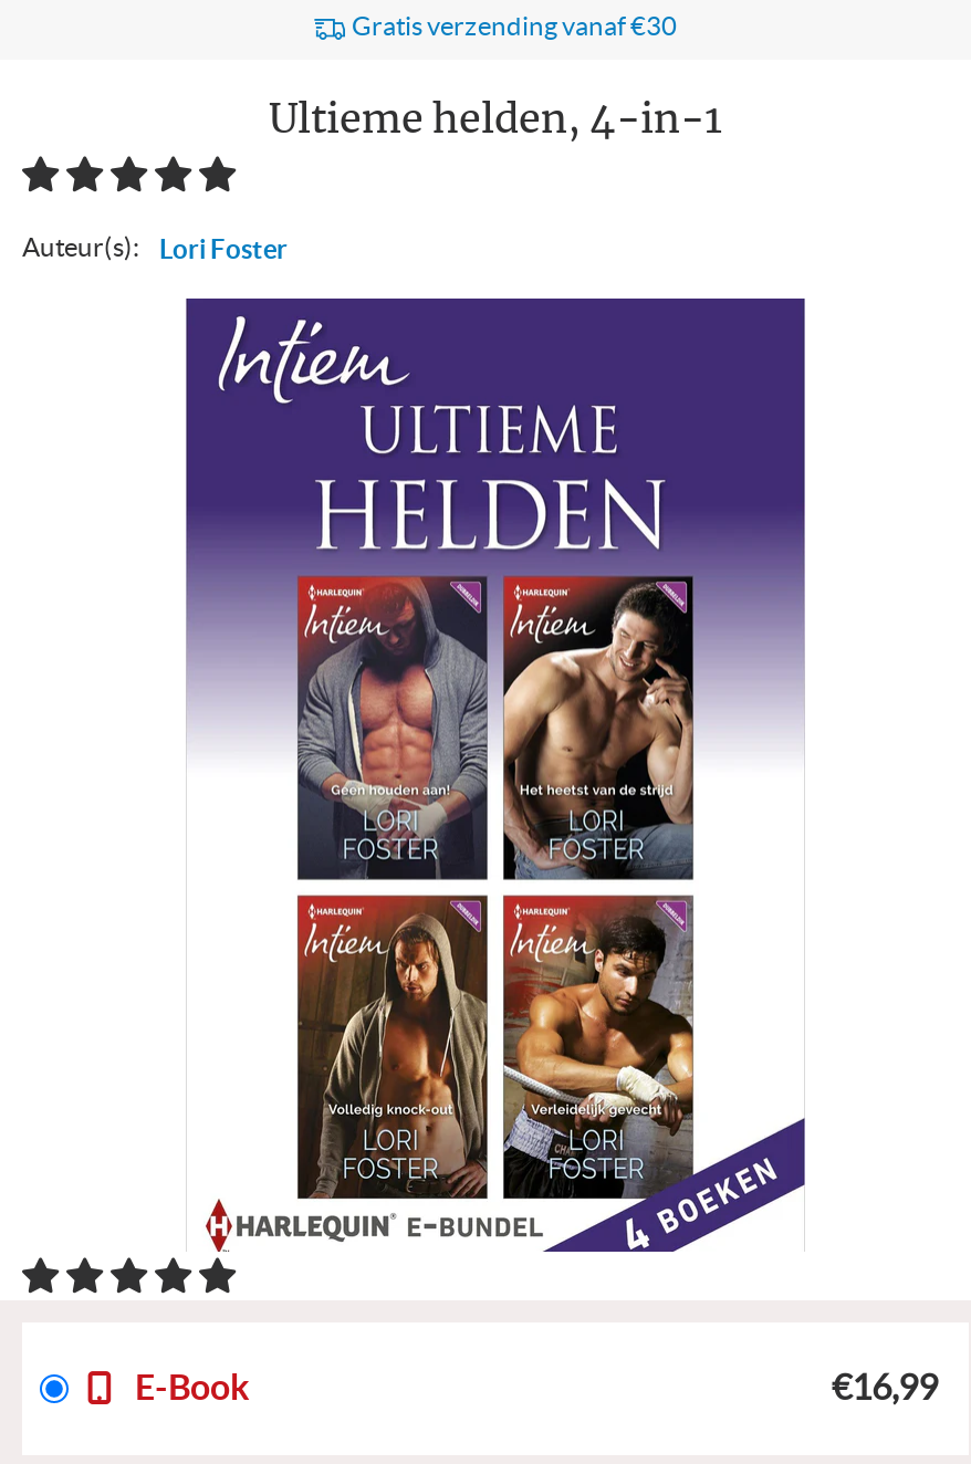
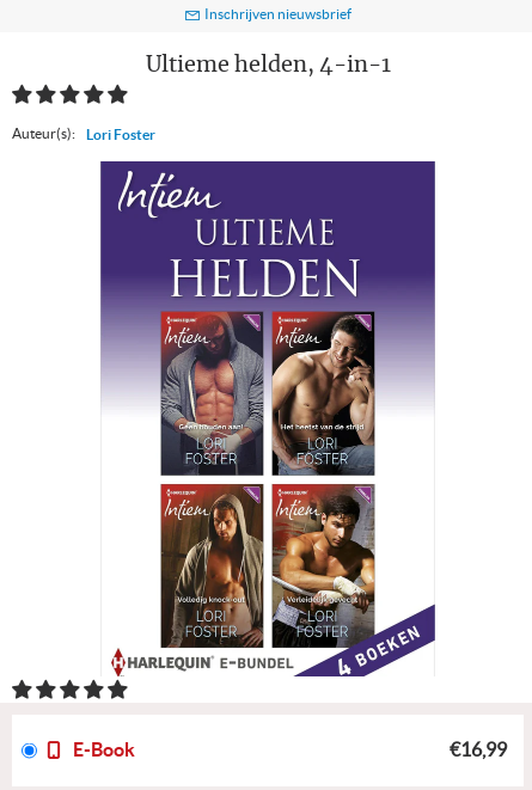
- Gratis verzending vanaf €30
+ Inschrijven nieuwsbrief
